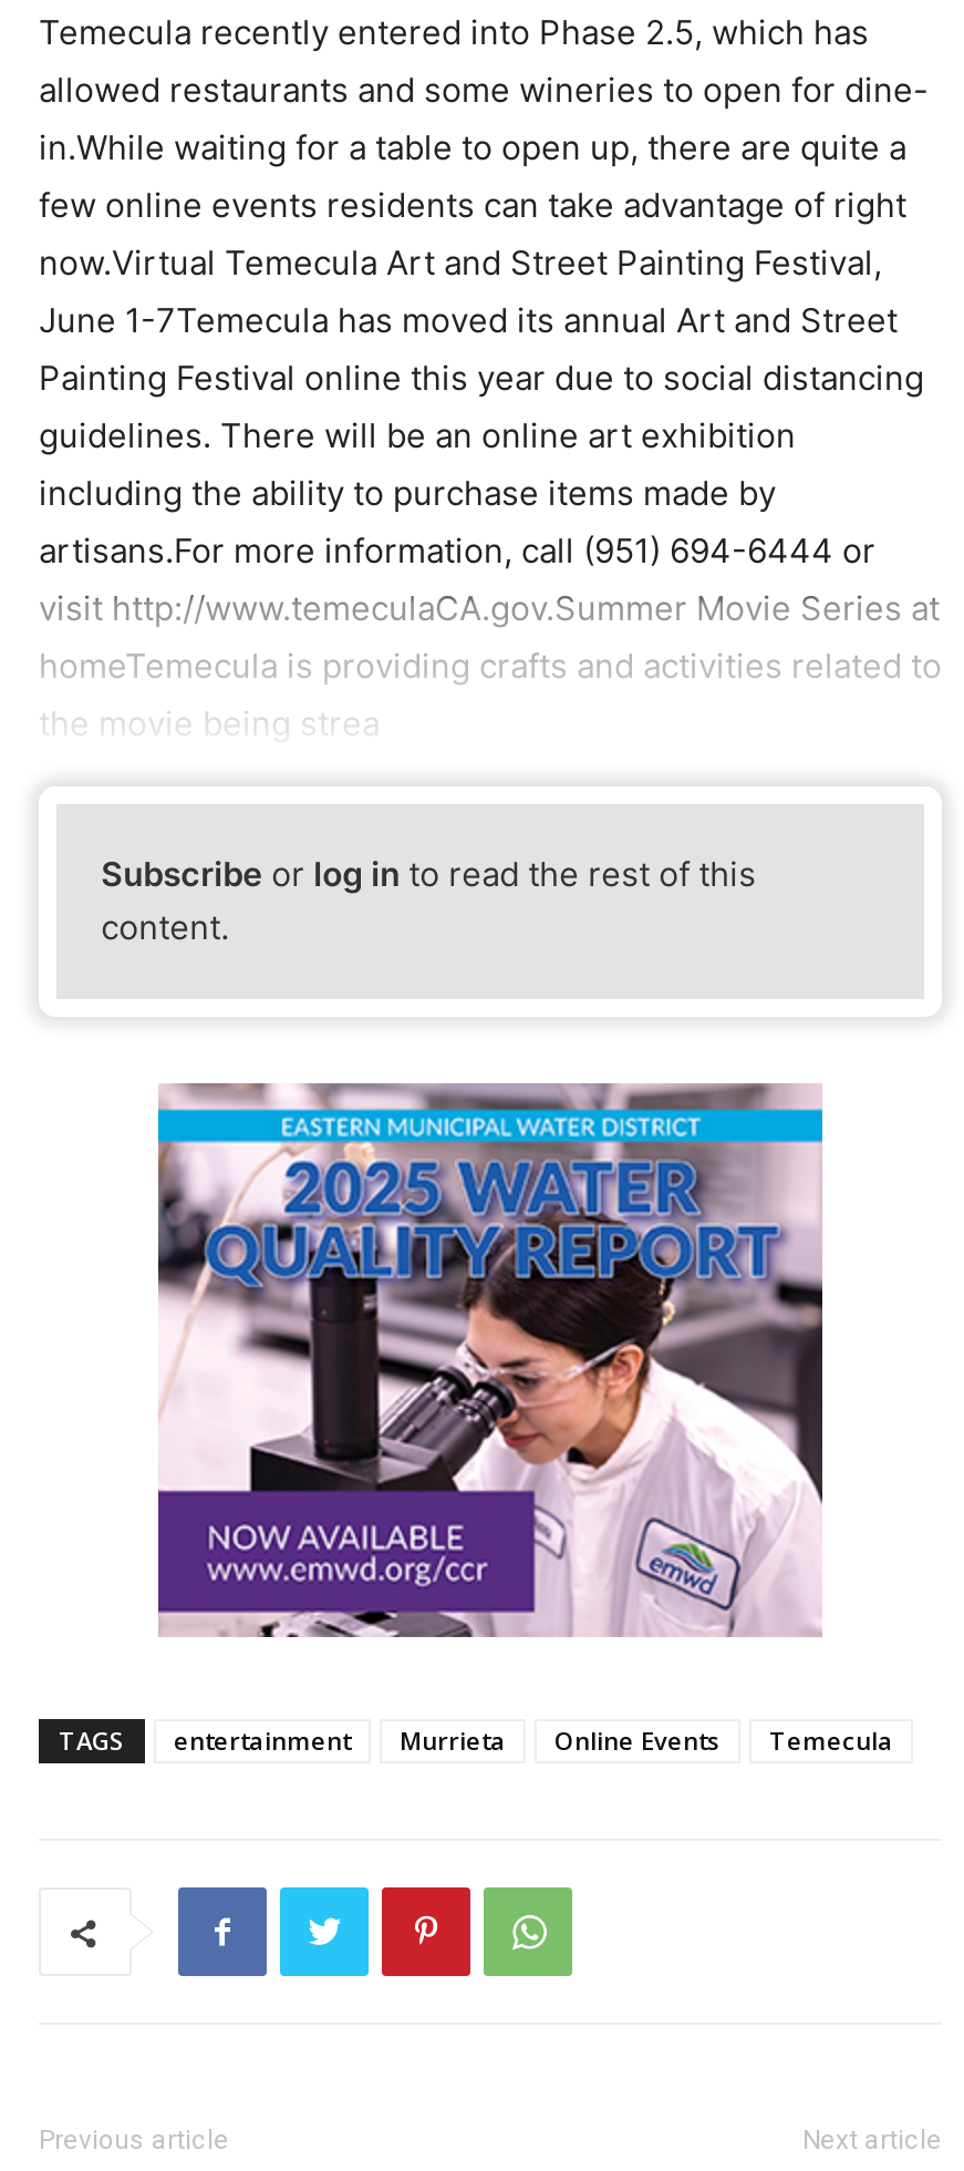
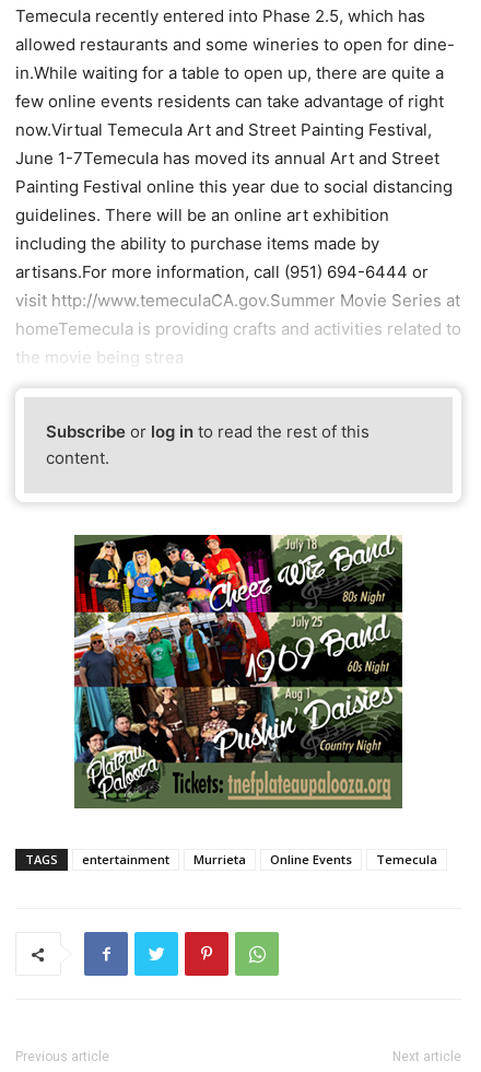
- [image]
+ [image]
